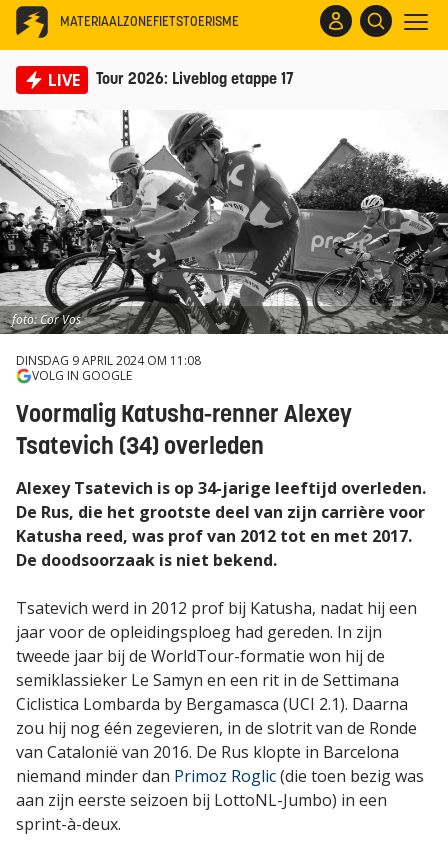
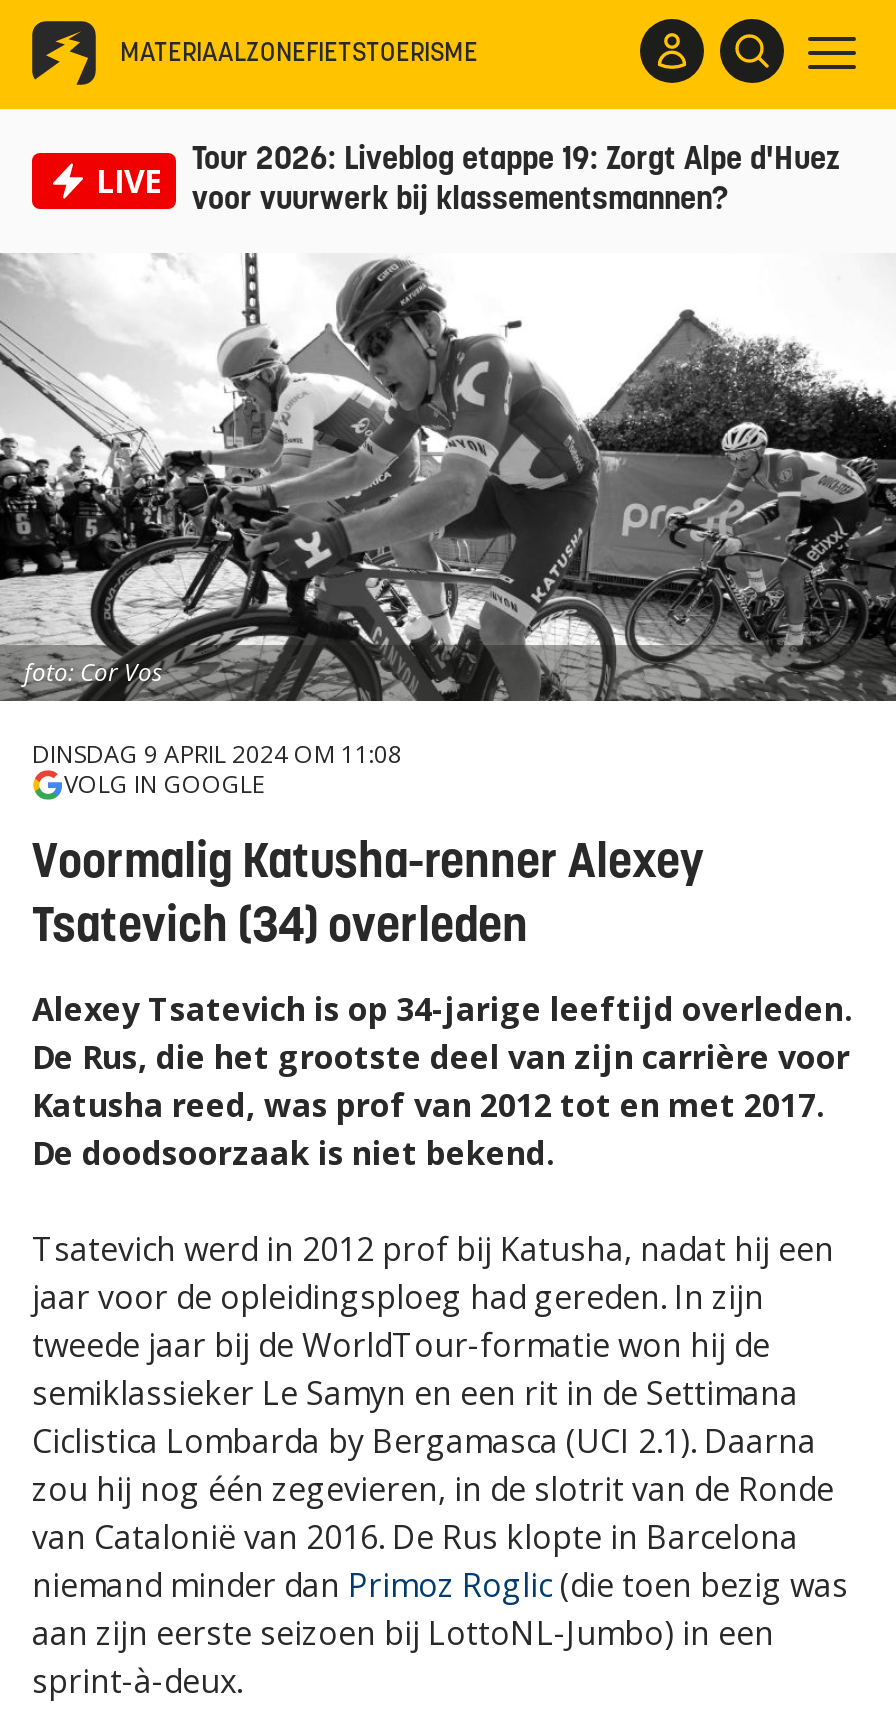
- Tour 2026: Liveblog etappe 17
+ Tour 2026: Liveblog etappe 19: Zorgt Alpe d'Huez
+ voor vuurwerk bij klassementsmannen?
